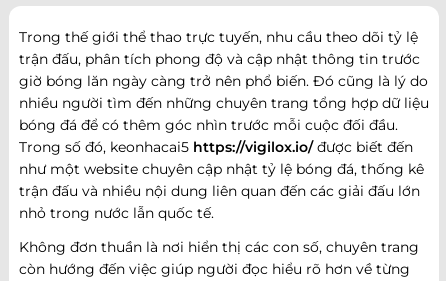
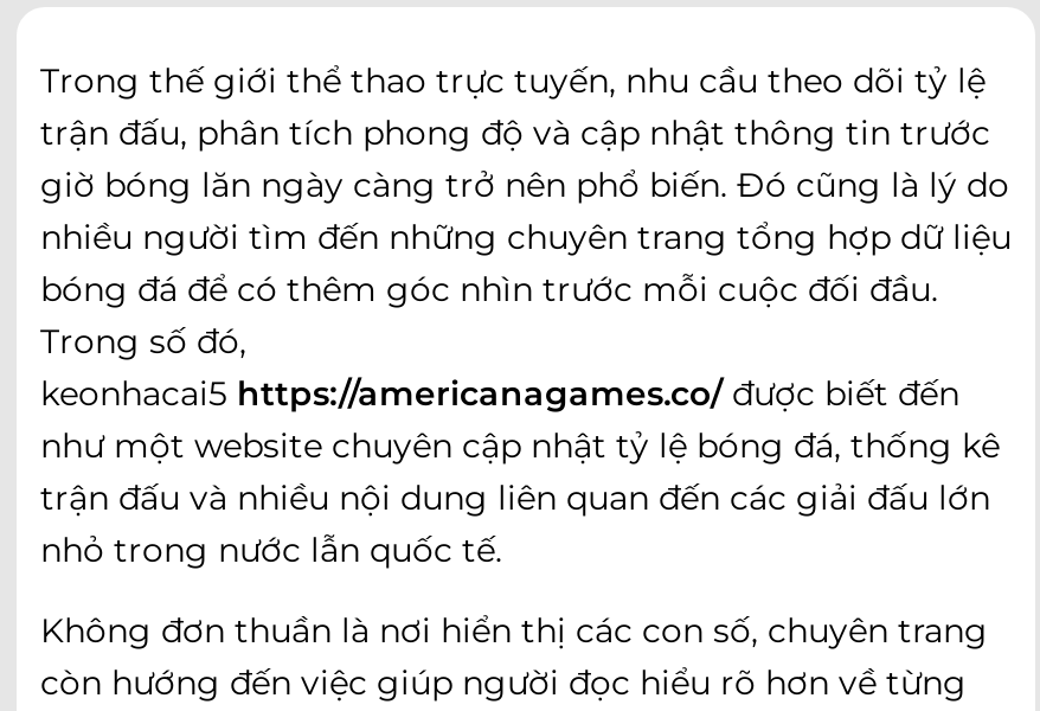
- Trong số đó, keonhacai5 https://vigilox.io/ được biết đến
+ Trong số đó,
+ keonhacai5 https://americanagames.co/ được biết đến
